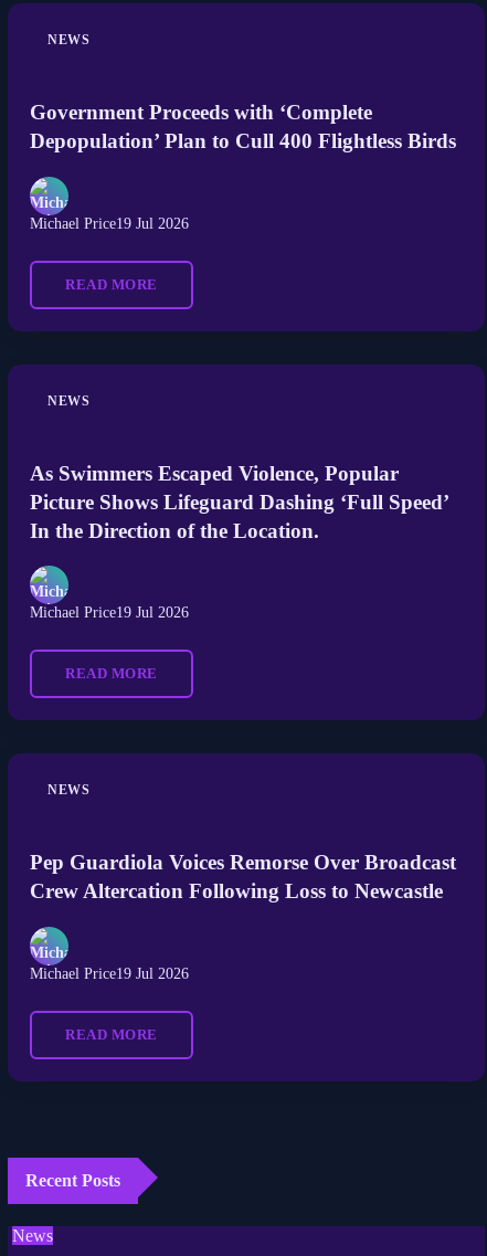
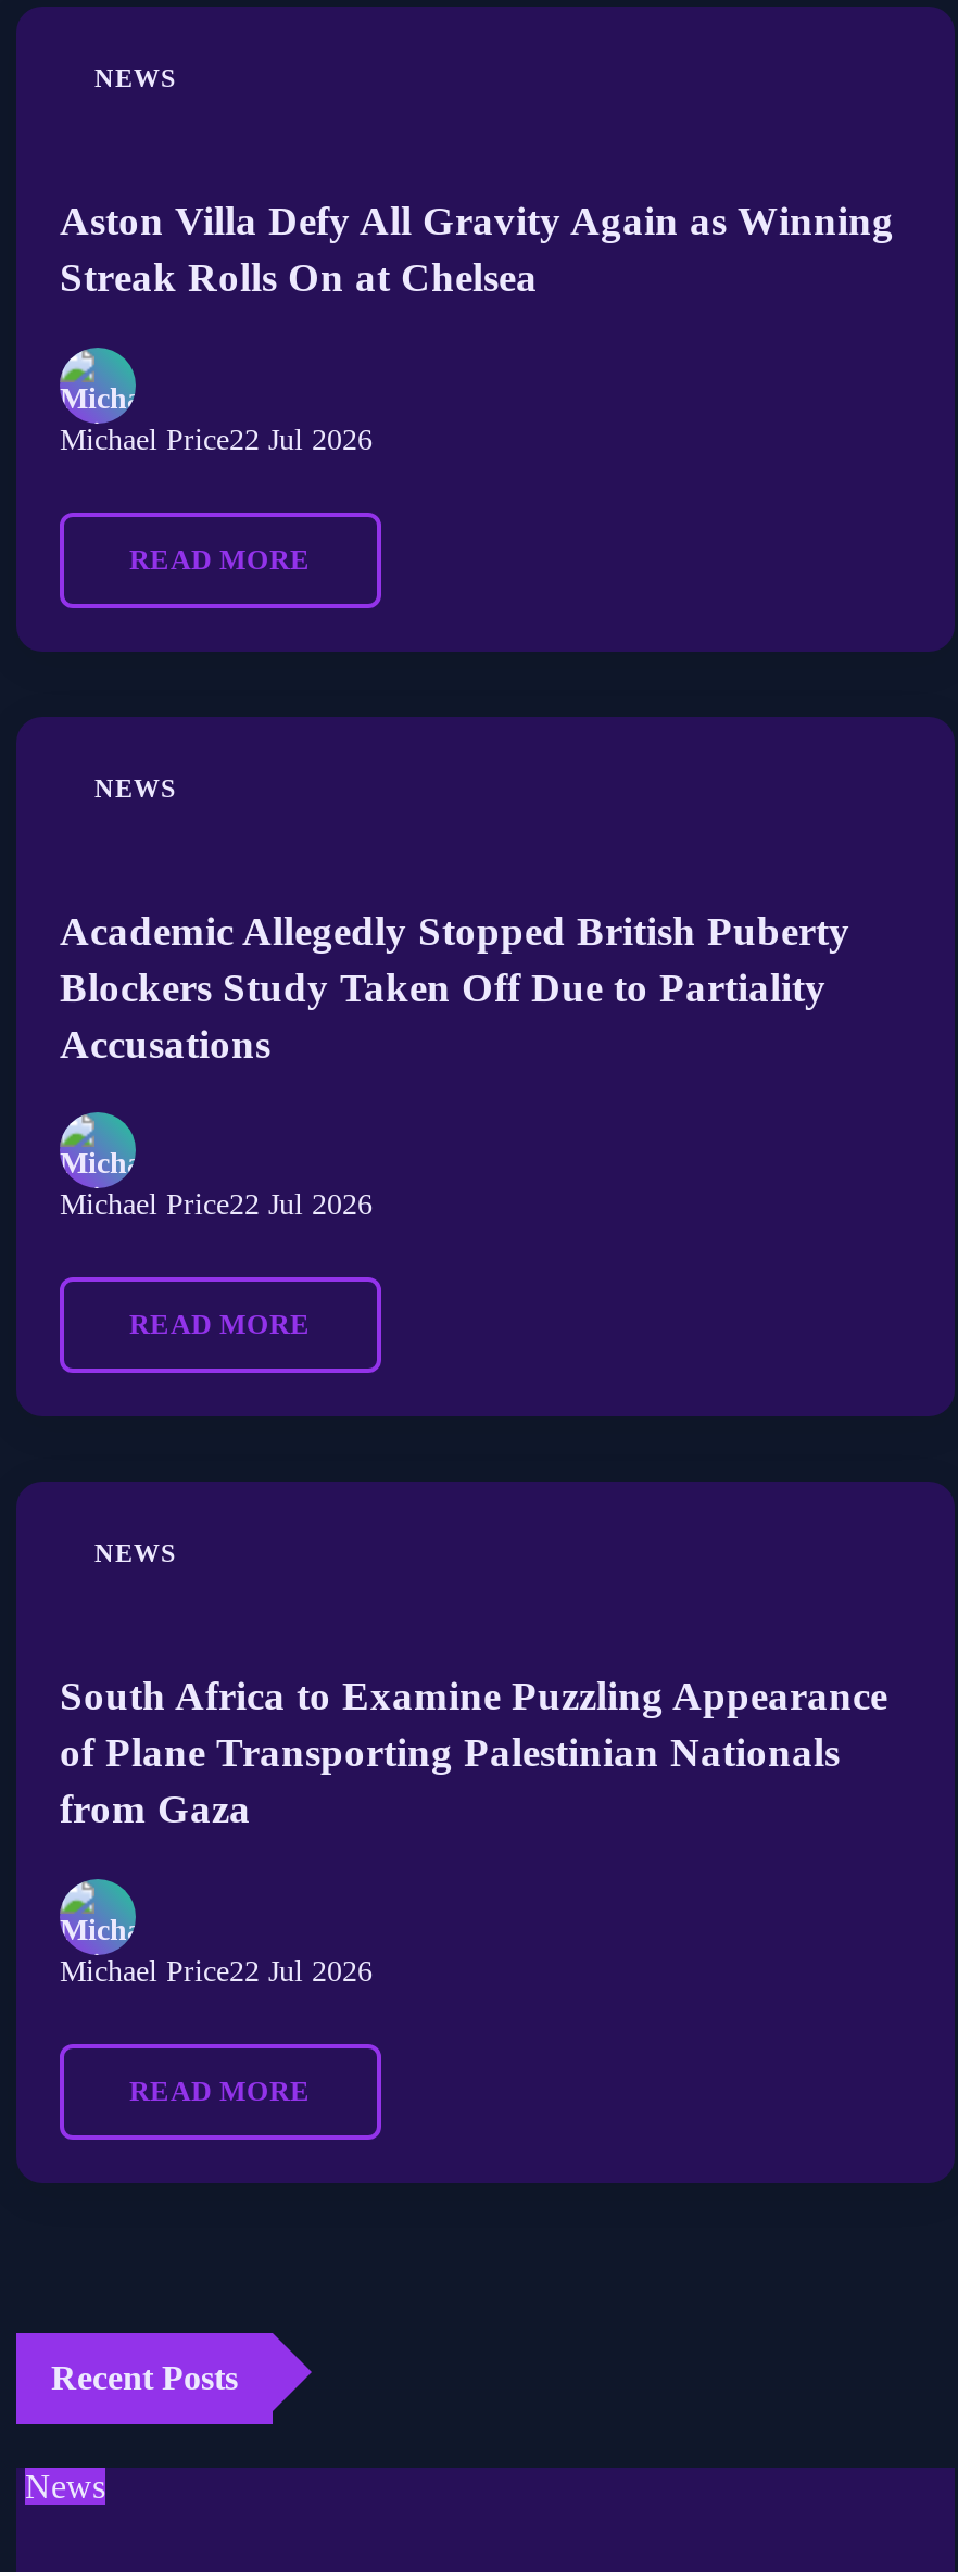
- Government Proceeds with ‘Complete
- Depopulation’ Plan to Cull 400 Flightless Birds
+ Aston Villa Defy All Gravity Again as Winning
+ Streak Rolls On at Chelsea

- Michael Price19 Jul 2026
+ Michael Price22 Jul 2026

- As Swimmers Escaped Violence, Popular
- Picture Shows Lifeguard Dashing ‘Full Speed’
- In the Direction of the Location.
+ Academic Allegedly Stopped British Puberty
+ Blockers Study Taken Off Due to Partiality
+ Accusations

- Michael Price19 Jul 2026
+ Michael Price22 Jul 2026

- Pep Guardiola Voices Remorse Over Broadcast
- Crew Altercation Following Loss to Newcastle
+ South Africa to Examine Puzzling Appearance
+ of Plane Transporting Palestinian Nationals
+ from Gaza

- Michael Price19 Jul 2026
+ Michael Price22 Jul 2026
